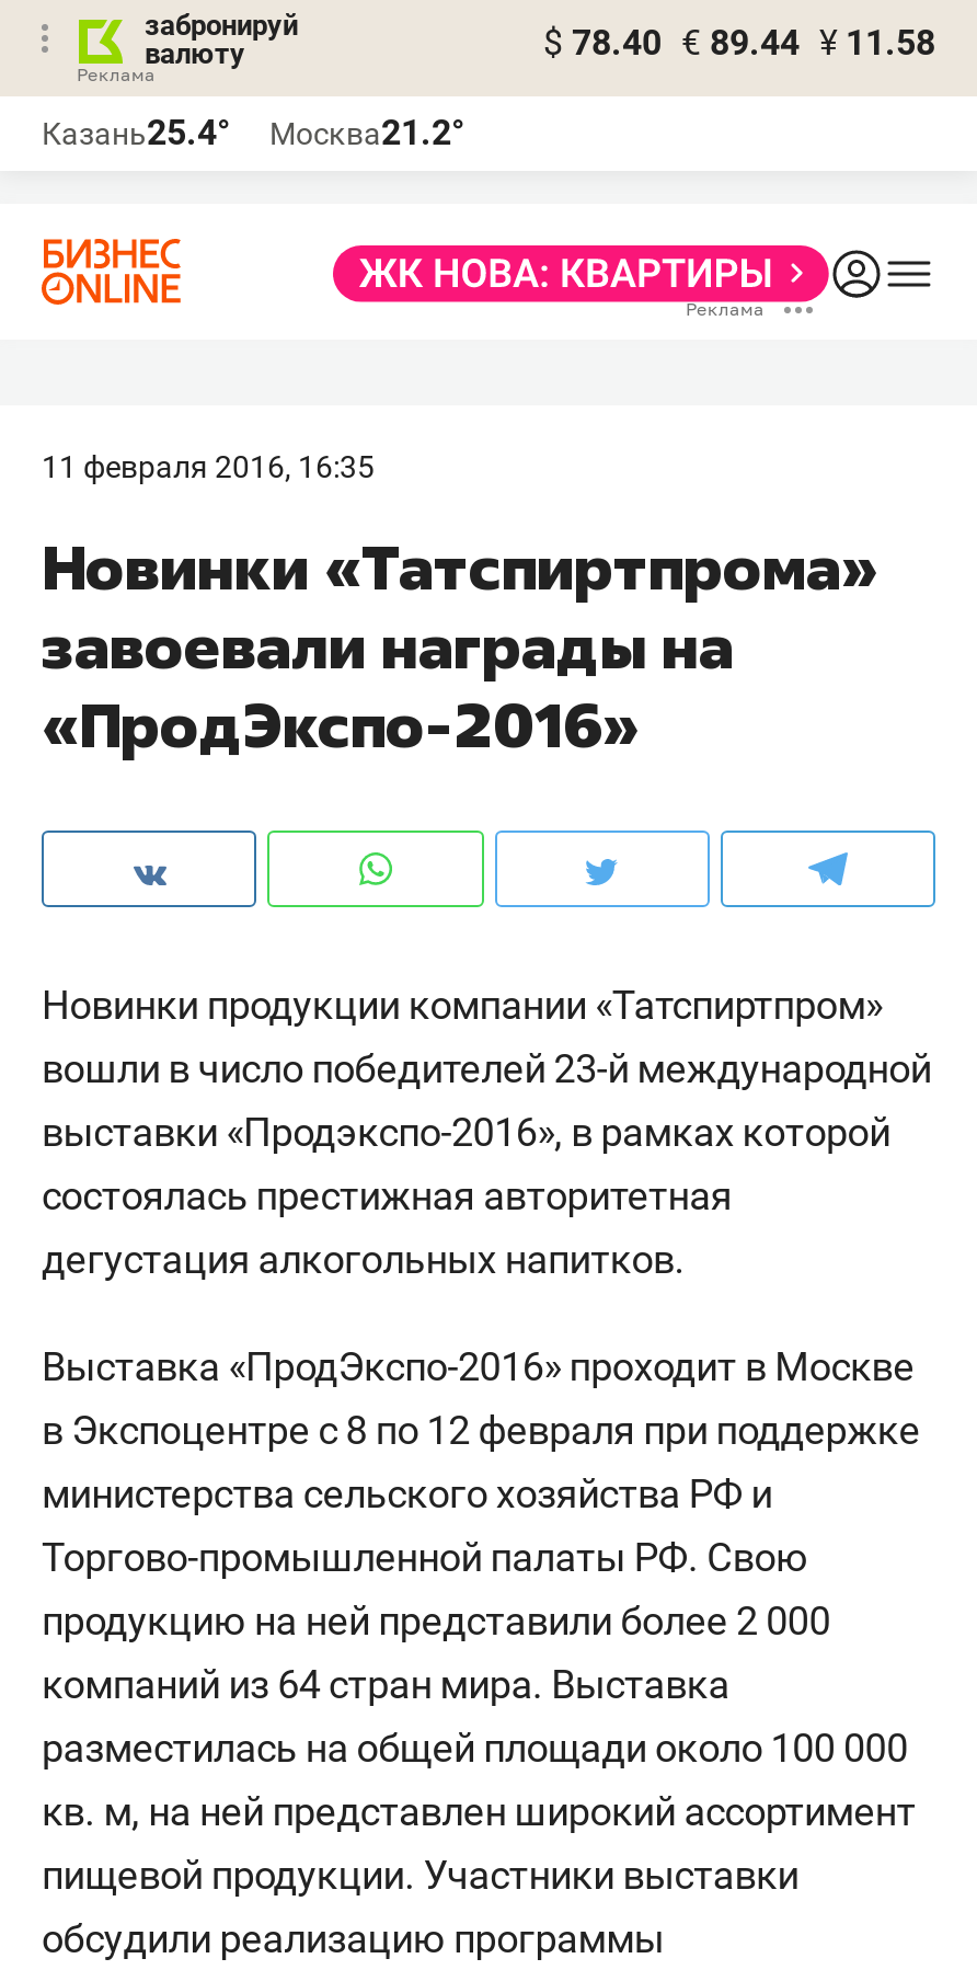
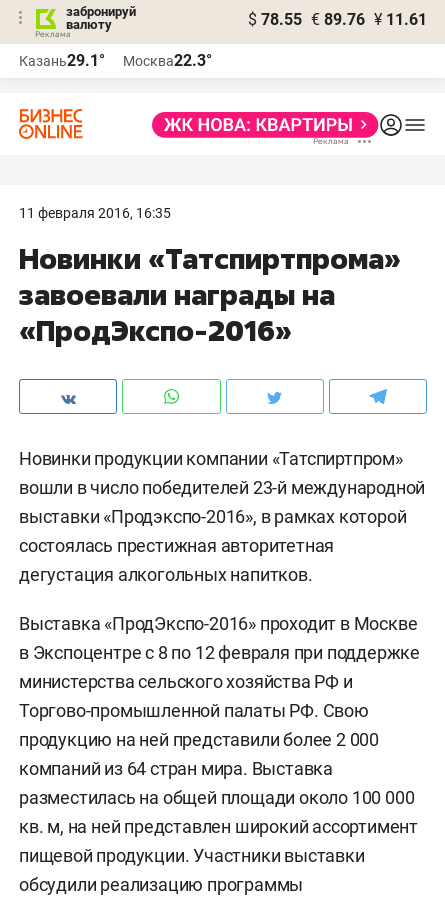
- $ 78.40 € 89.44 ¥ 11.58
+ $ 78.55 € 89.76 ¥ 11.61

- Казань25.4°
+ Казань29.1°

- Москва21.2°
+ Москва22.3°
